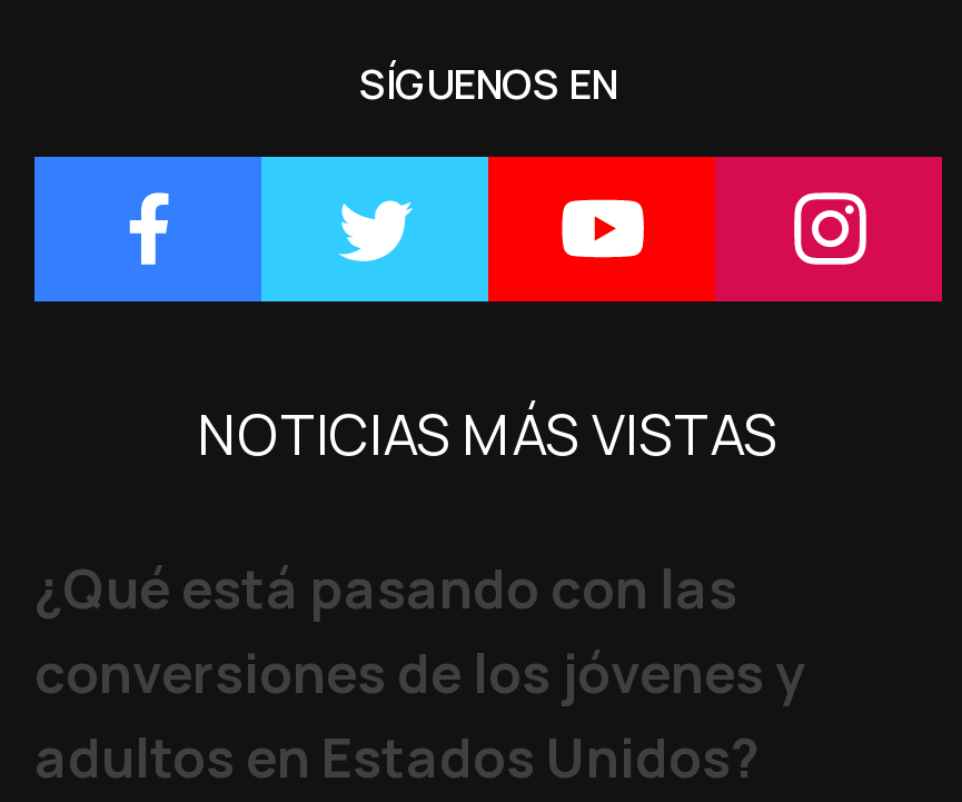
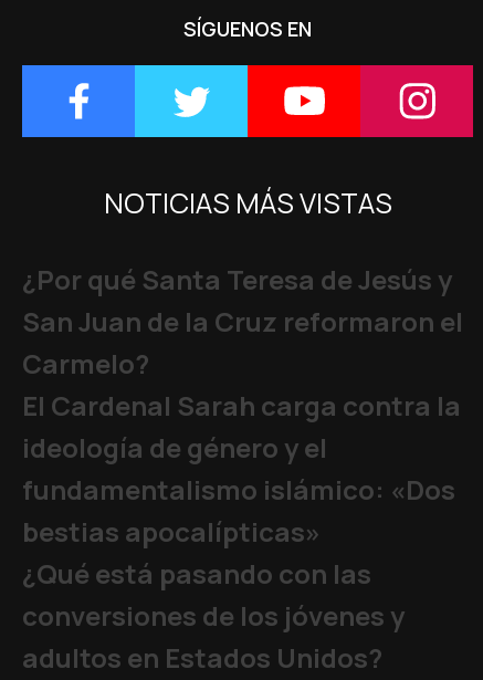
+ ¿Por qué Santa Teresa de Jesús y
+ San Juan de la Cruz reformaron el
+ Carmelo?
+ El Cardenal Sarah carga contra la
+ ideología de género y el
+ fundamentalismo islámico: «Dos
+ bestias apocalípticas»
